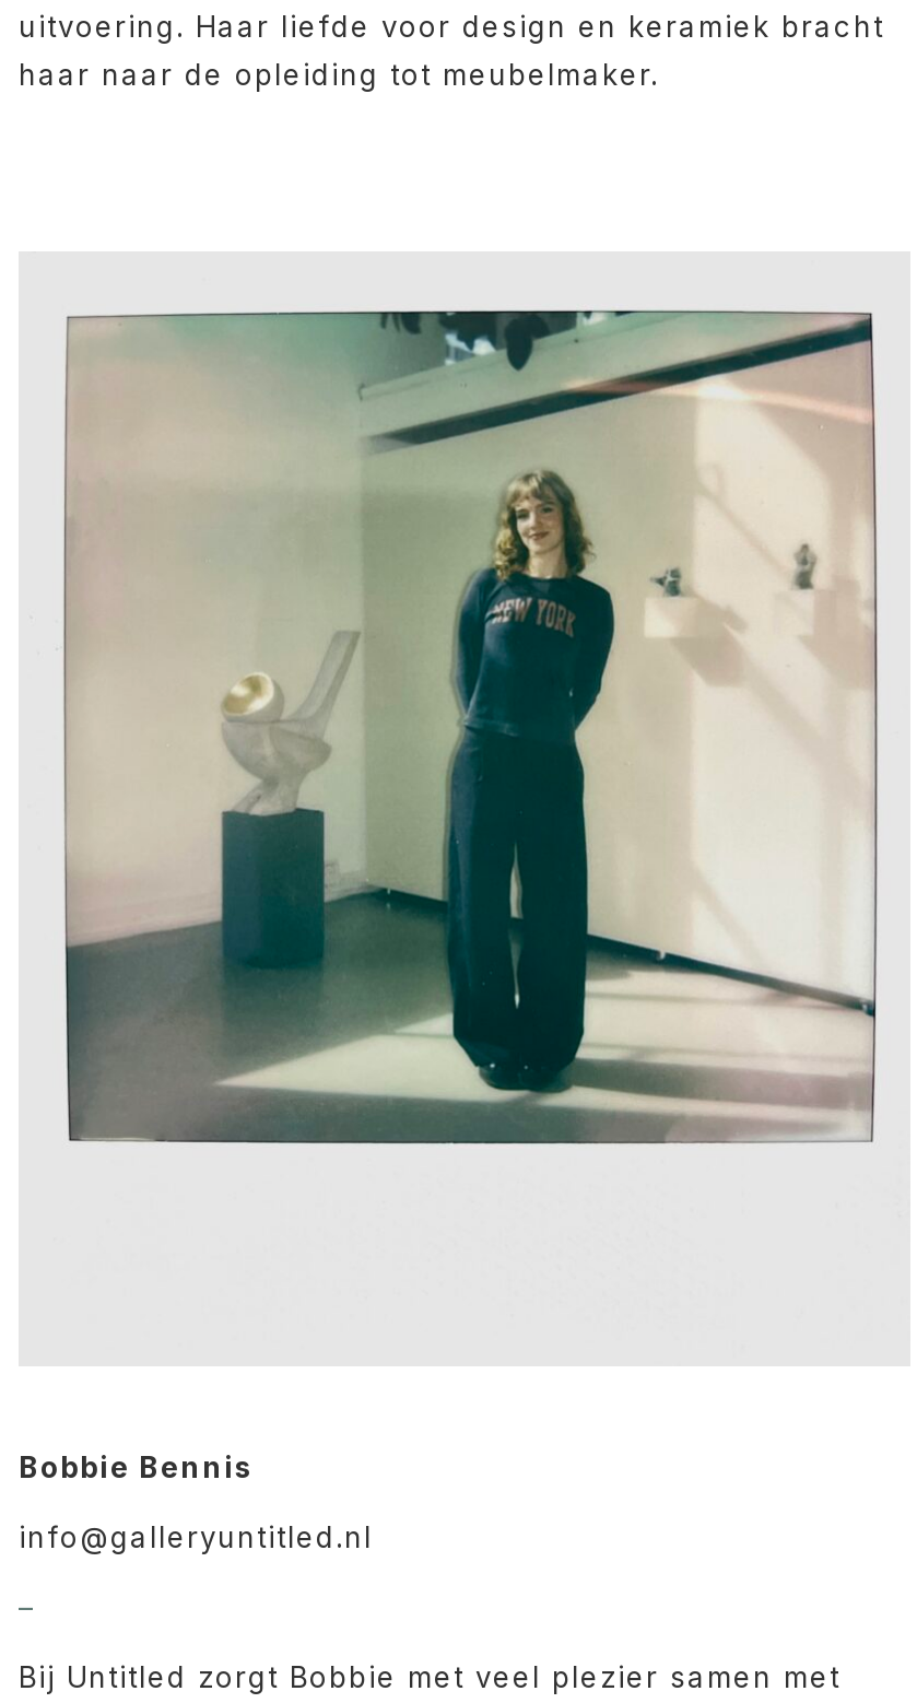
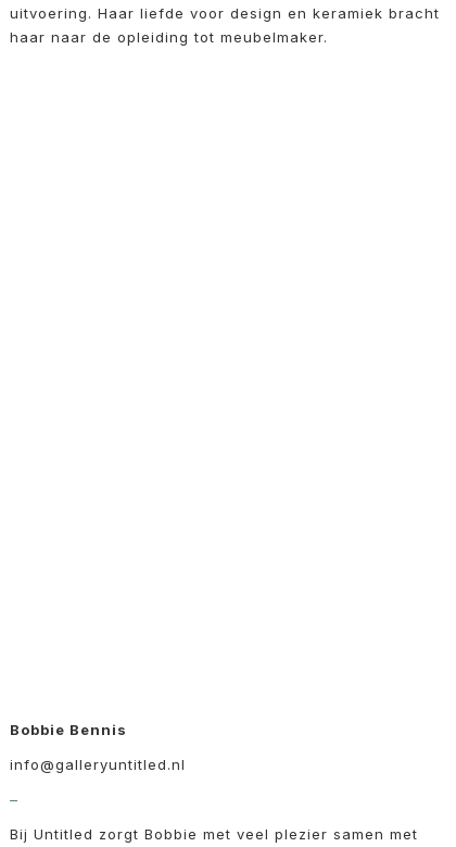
- [image]
